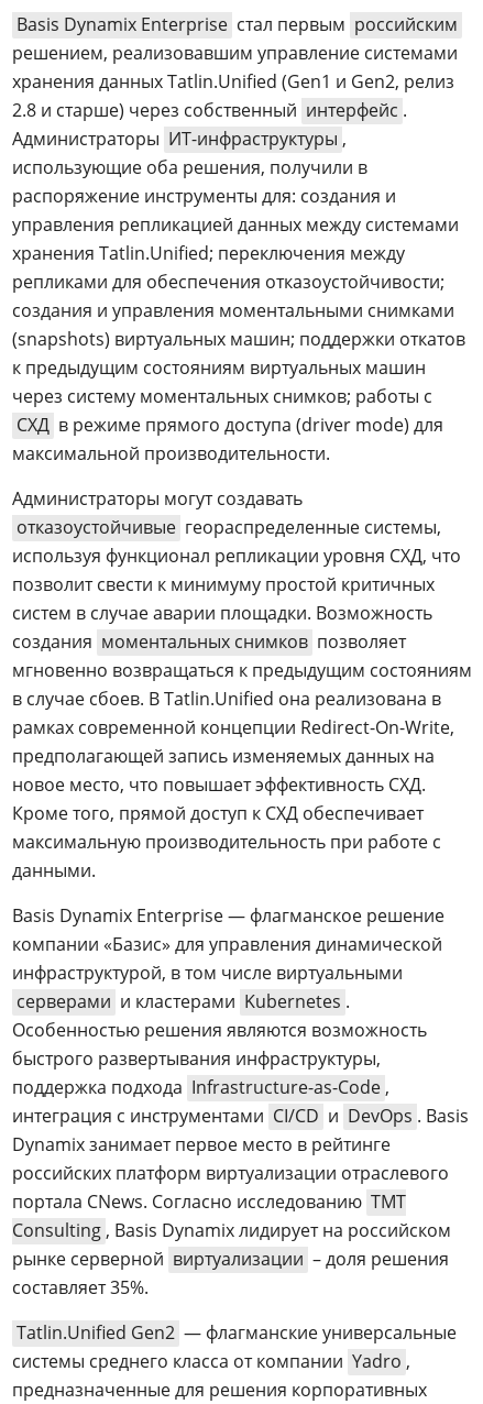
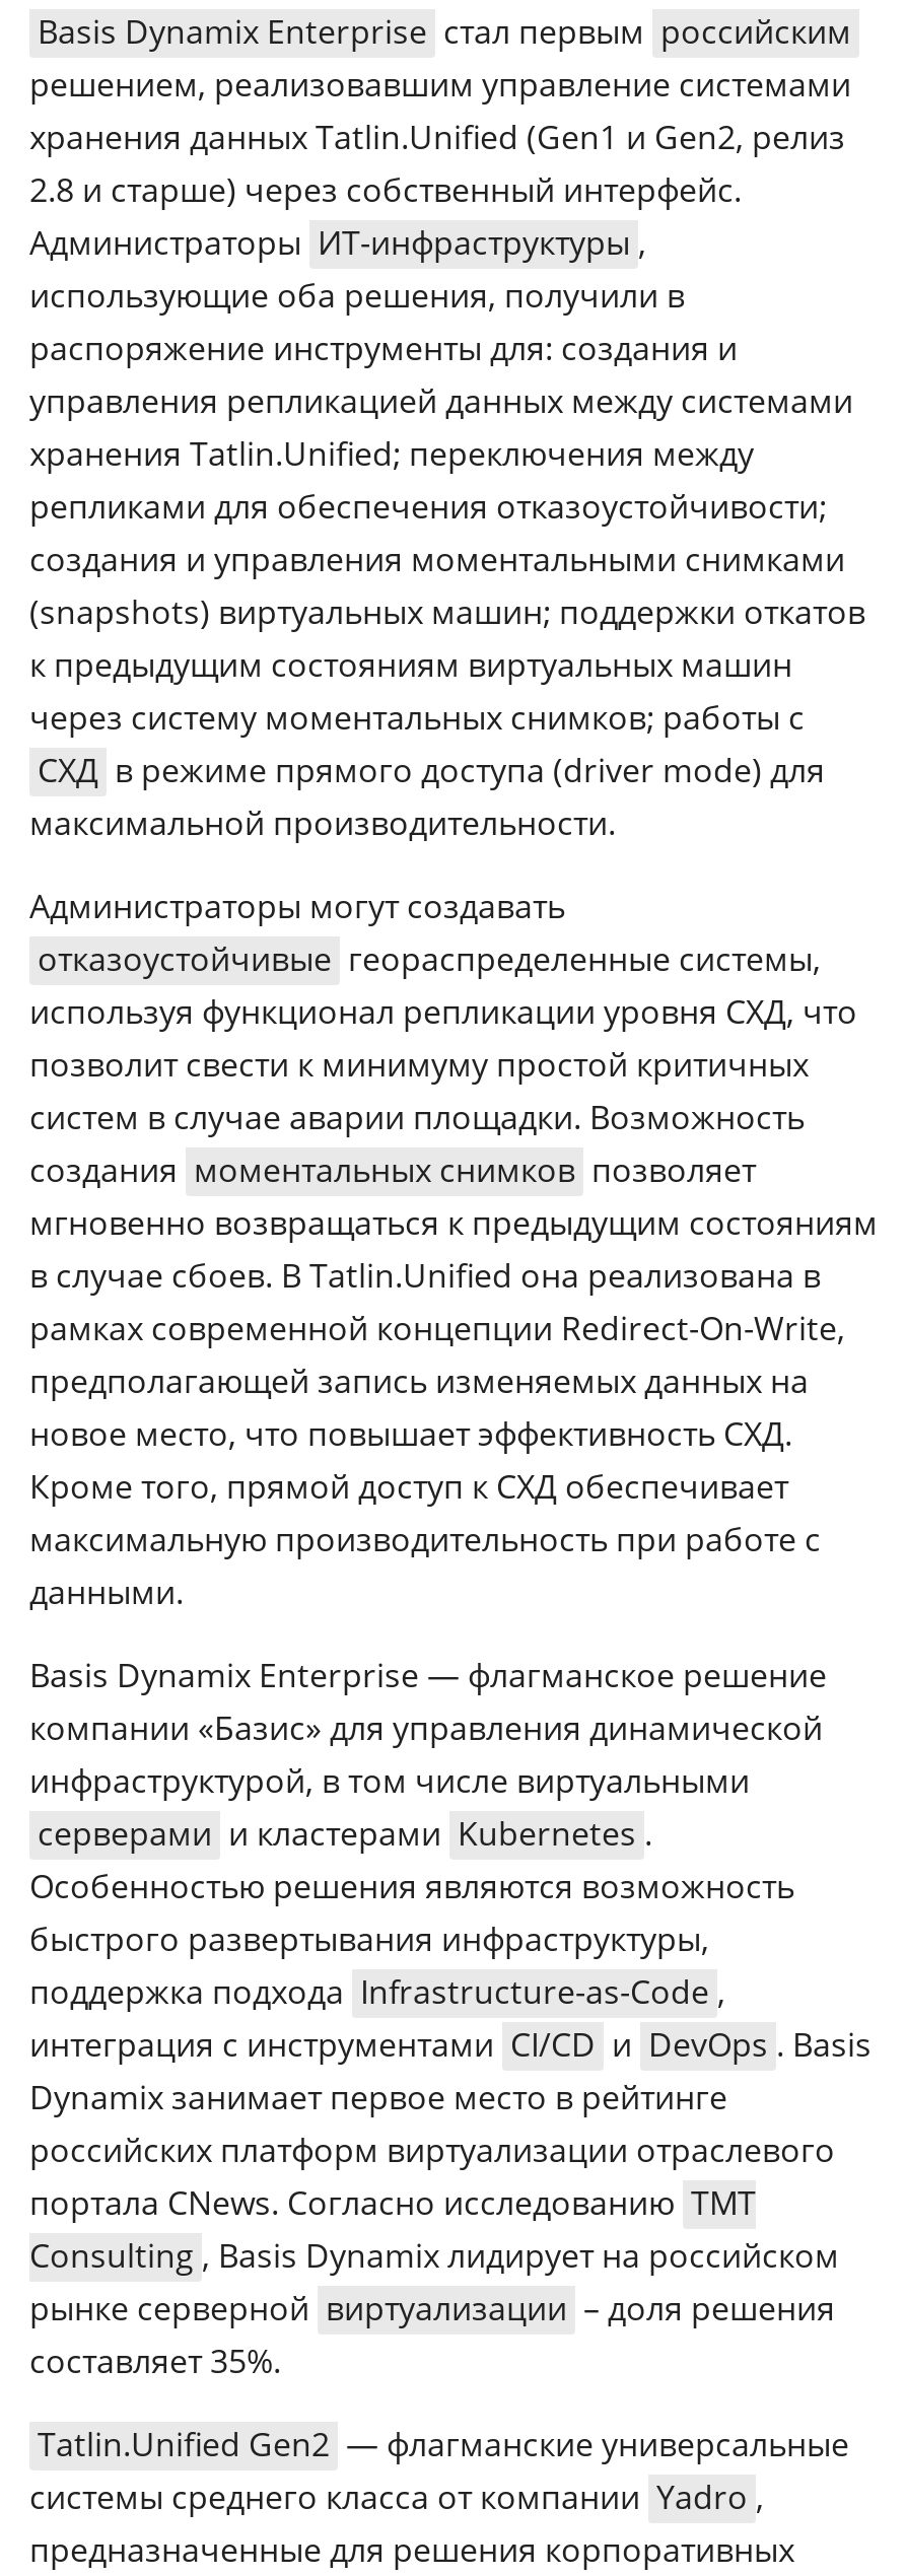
- 2.8 и старше) через собственный интерфейс .
+ 2.8 и старше) через собственный интерфейс.
